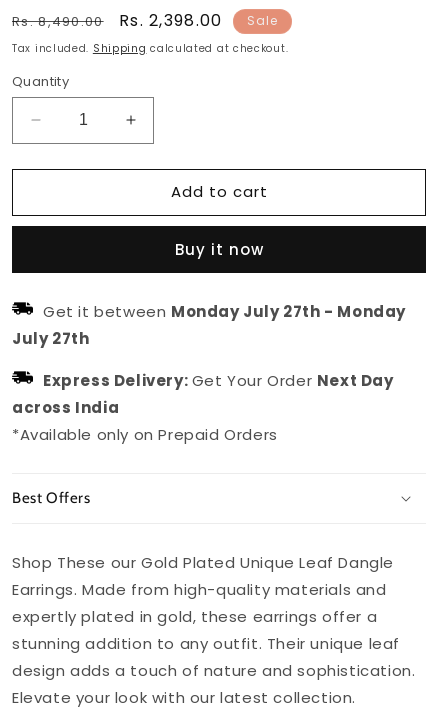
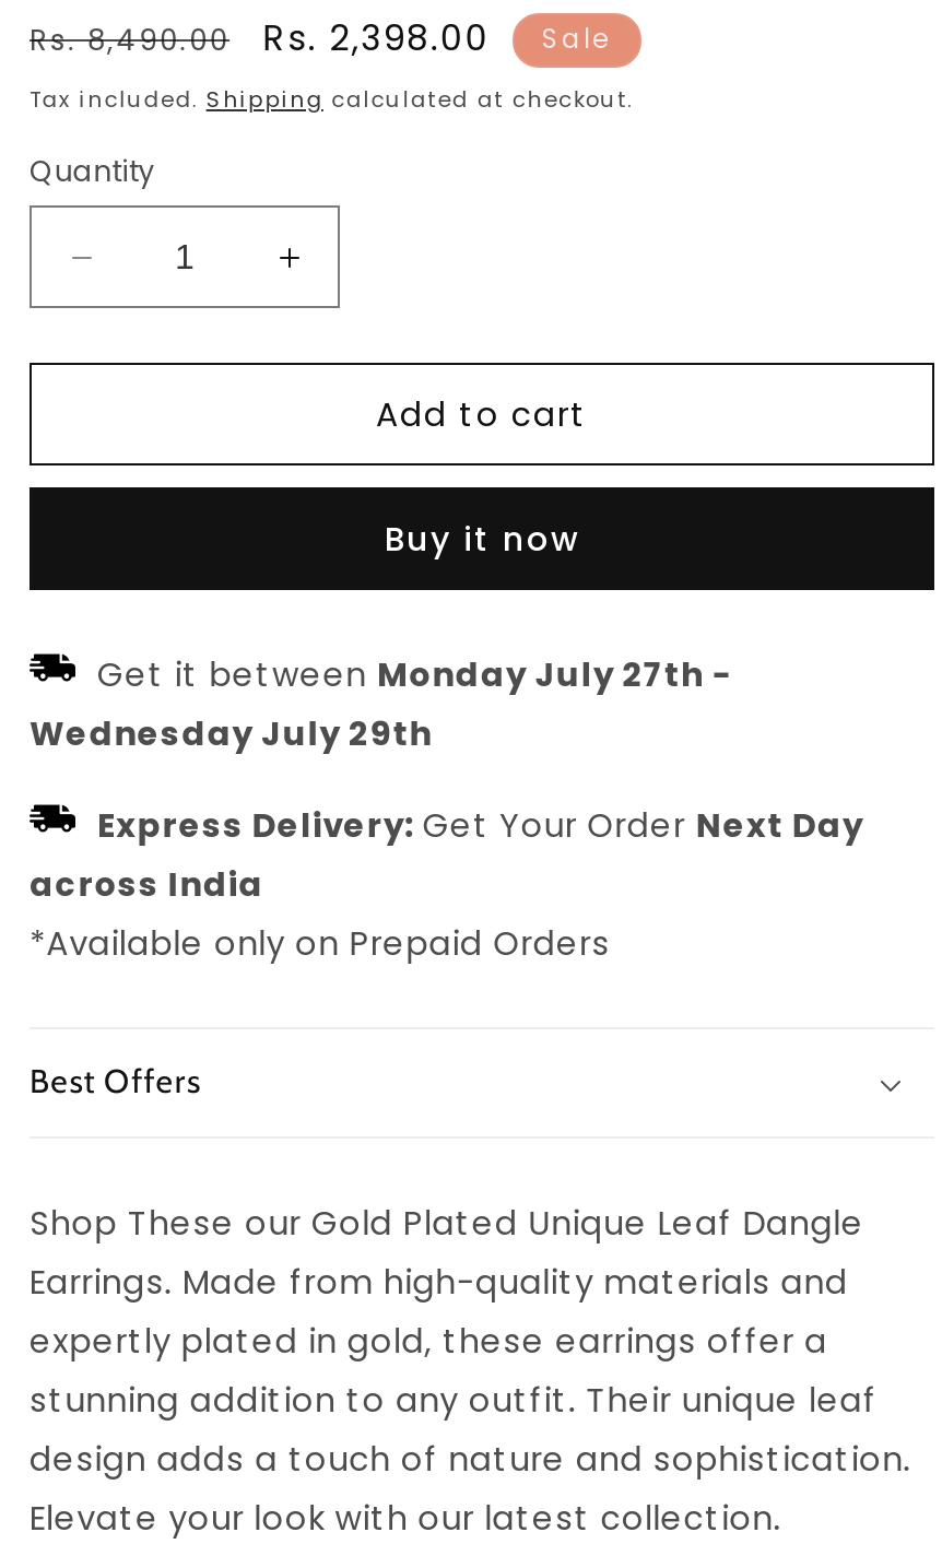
- Get it between Monday July 27th - Monday
- July 27th
+ Get it between Monday July 27th -
+ Wednesday July 29th
